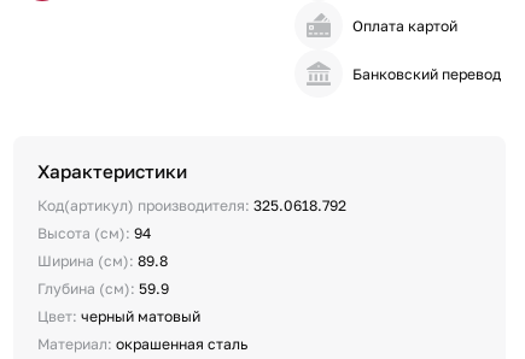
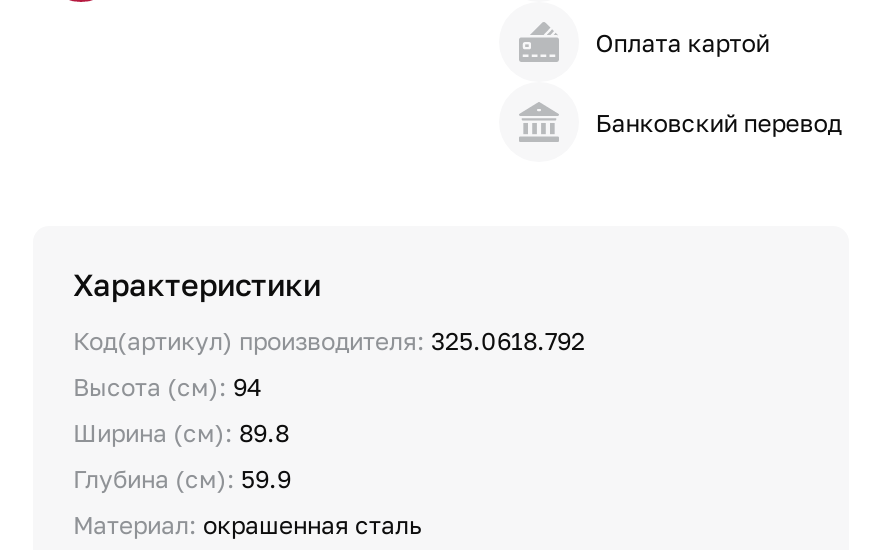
- Цвет: черный матовый
